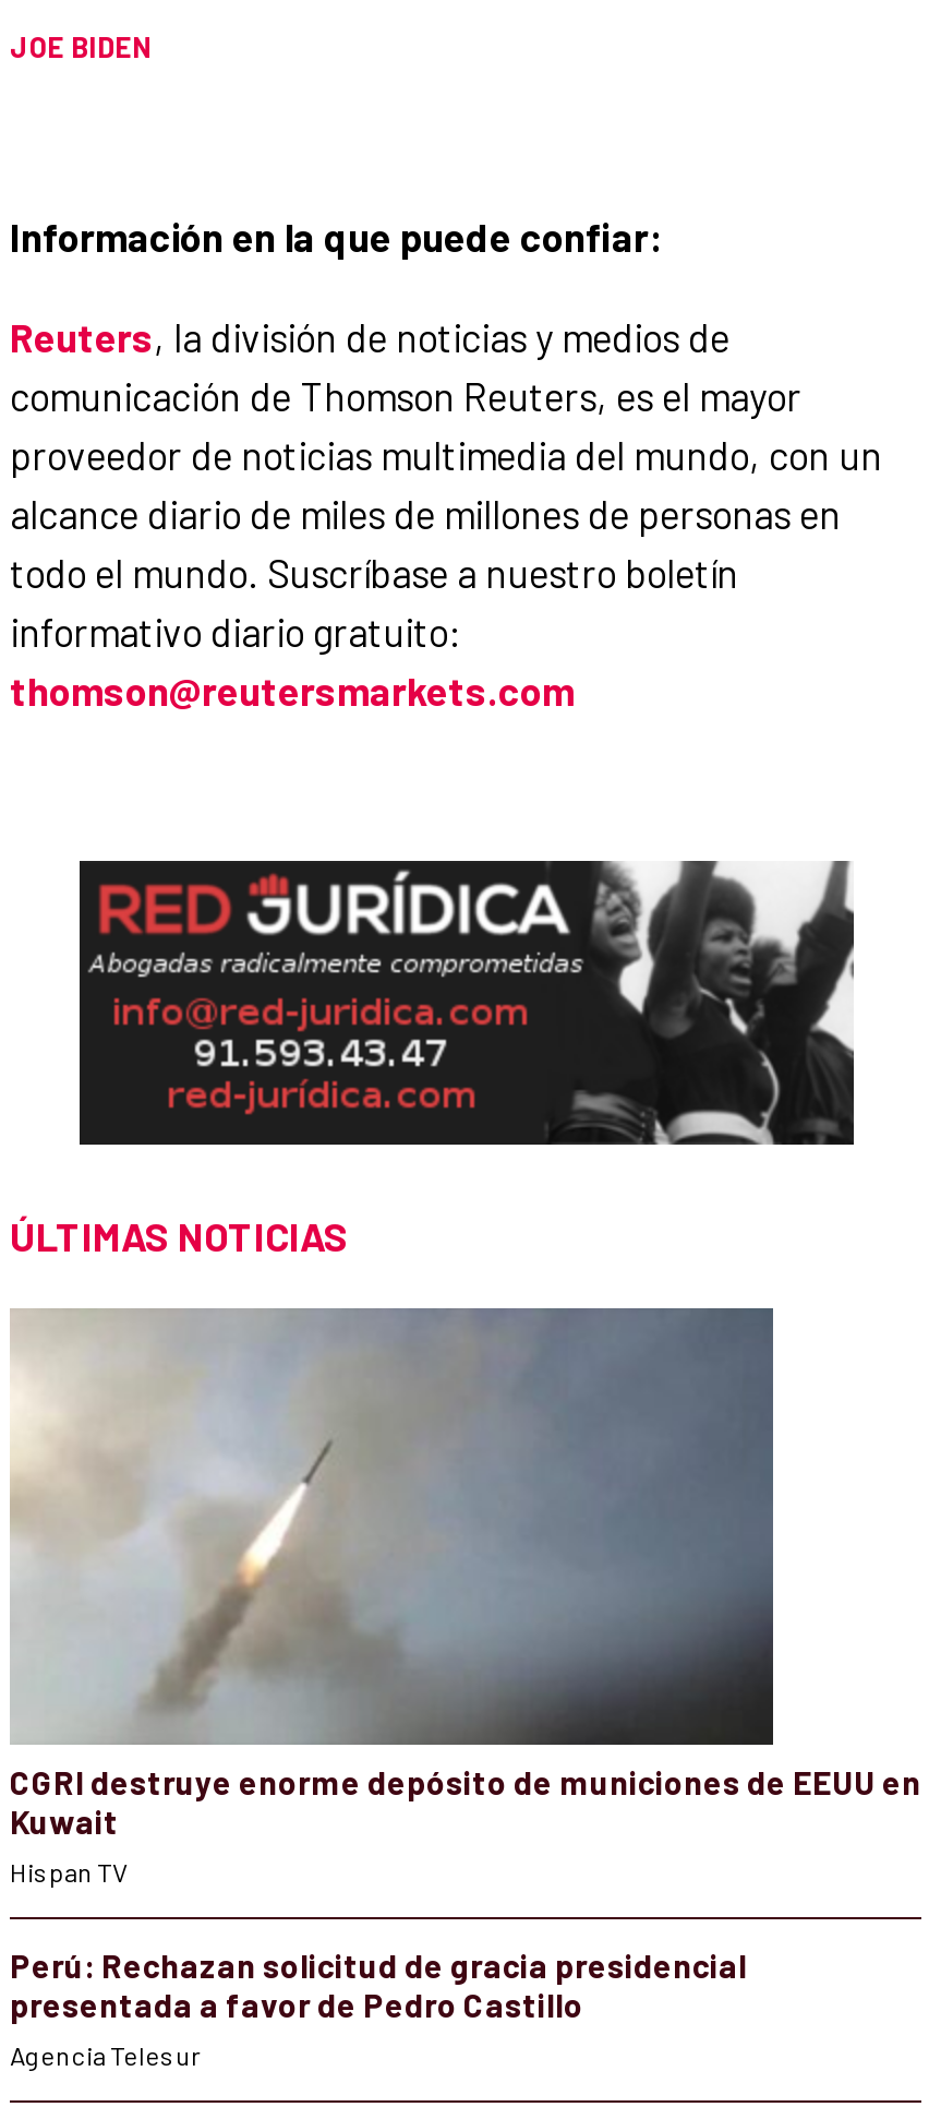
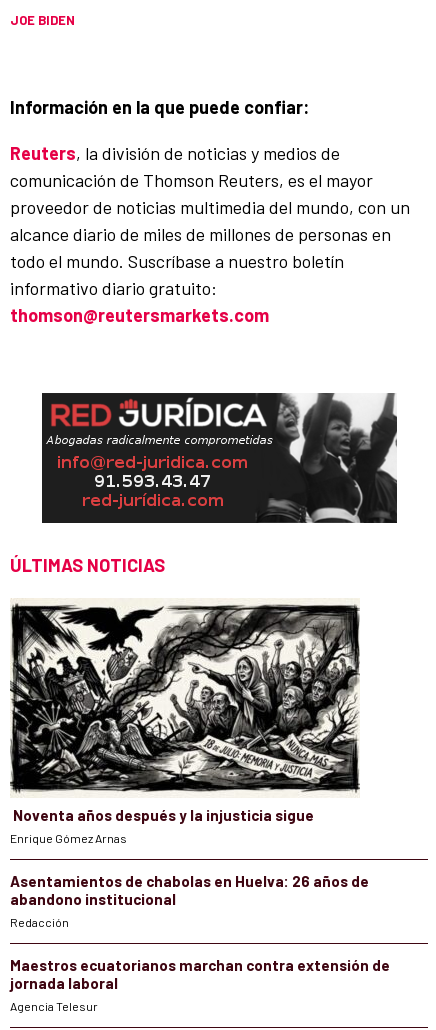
- [image]
- CGRI destruye enorme depósito de municiones de EEUU en
- Kuwait
- Hispan TV
- Perú: Rechazan solicitud de gracia presidencial
- presentada a favor de Pedro Castillo
+ [image]
+ Noventa años después y la injusticia sigue
+ Enrique Gómez Arnas
+ Asentamientos de chabolas en Huelva: 26 años de
+ abandono institucional
+ Redacción
+ Maestros ecuatorianos marchan contra extensión de
+ jornada laboral
